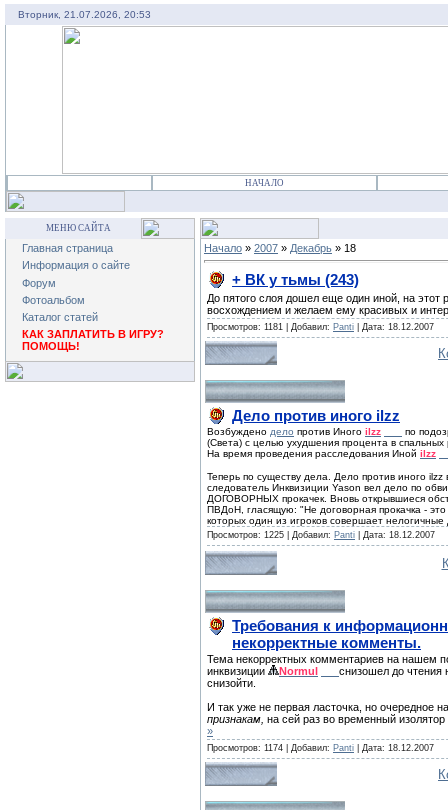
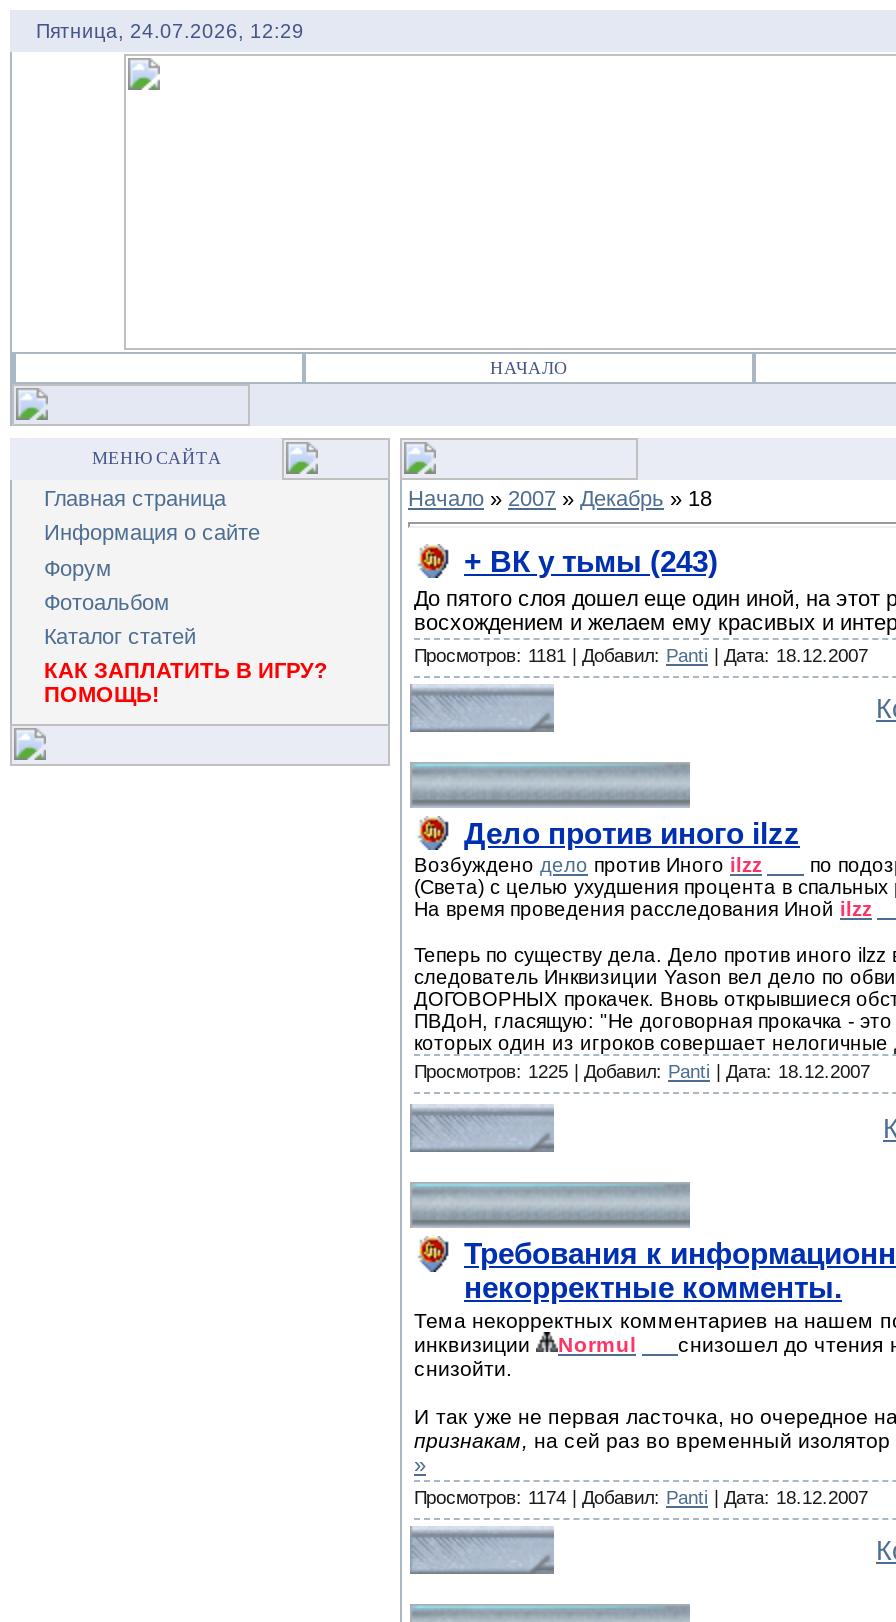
- Вторник, 21.07.2026, 20:53
+ Пятница, 24.07.2026, 12:29
